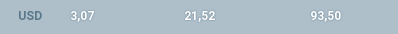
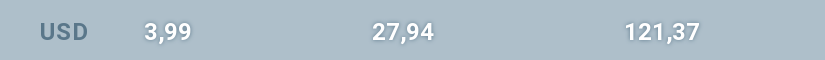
- USD 3,07
+ USD 3,99

- 21,52
+ 27,94

- 93,50
+ 121,37
